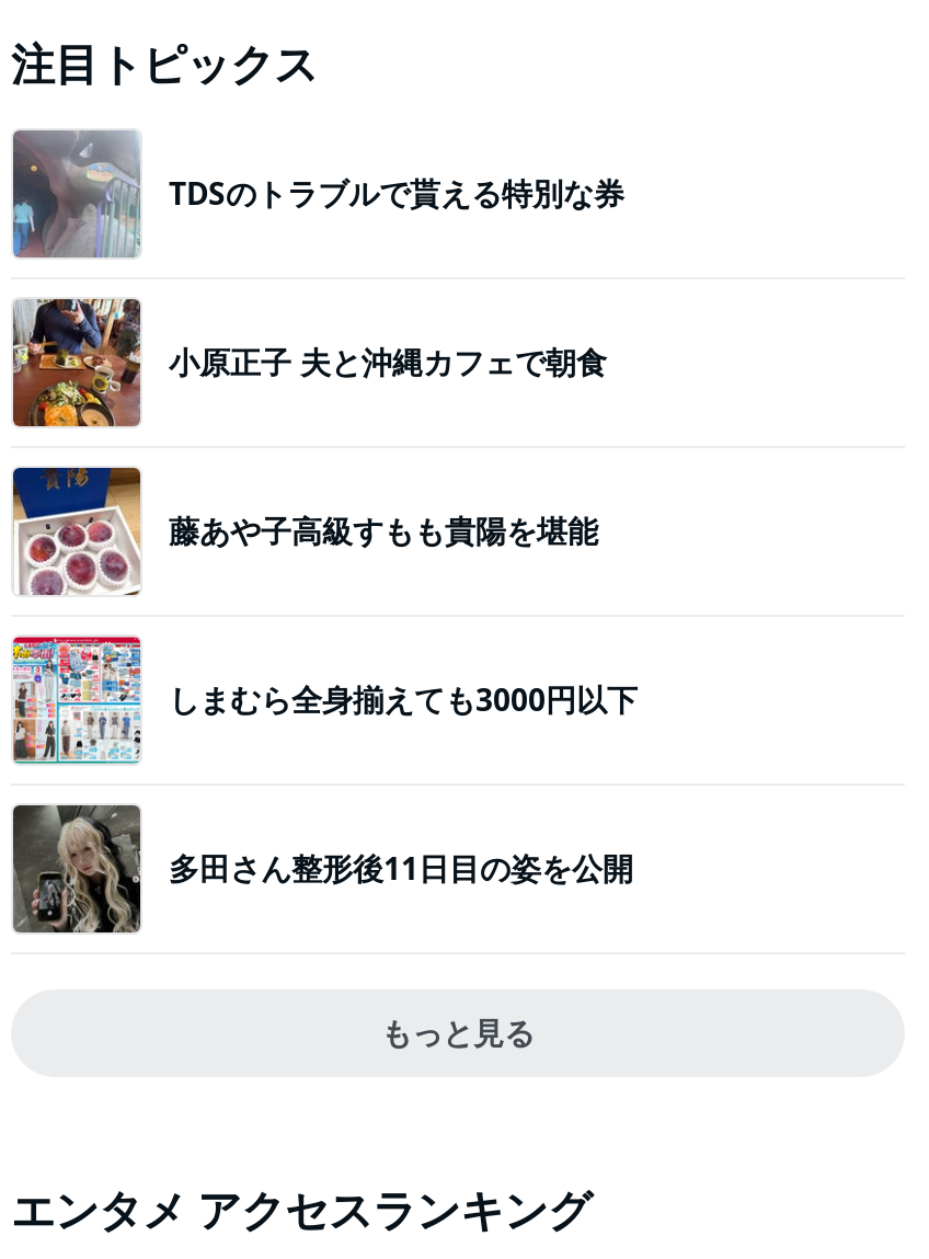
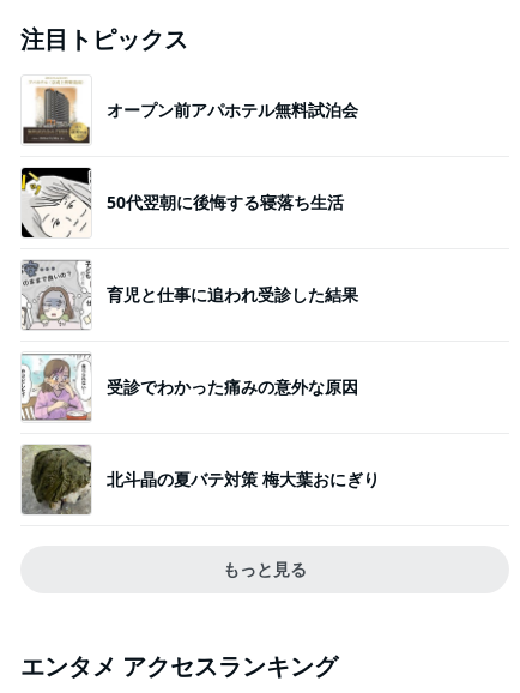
- [image]
- TDSのトラブルで貰える特別な券
+ [image]
+ オープン前アパホテル無料試泊会

- [image]
- 小原正子 夫と沖縄カフェで朝食
+ [image]
+ 50代翌朝に後悔する寝落ち生活

- [image]
- 藤あや子高級すもも貴陽を堪能
+ [image]
+ 育児と仕事に追われ受診した結果

- [image]
- しまむら全身揃えても3000円以下
+ [image]
+ 受診でわかった痛みの意外な原因

- [image]
- 多田さん整形後11日目の姿を公開
+ [image]
+ 北斗晶の夏バテ対策 梅大葉おにぎり
